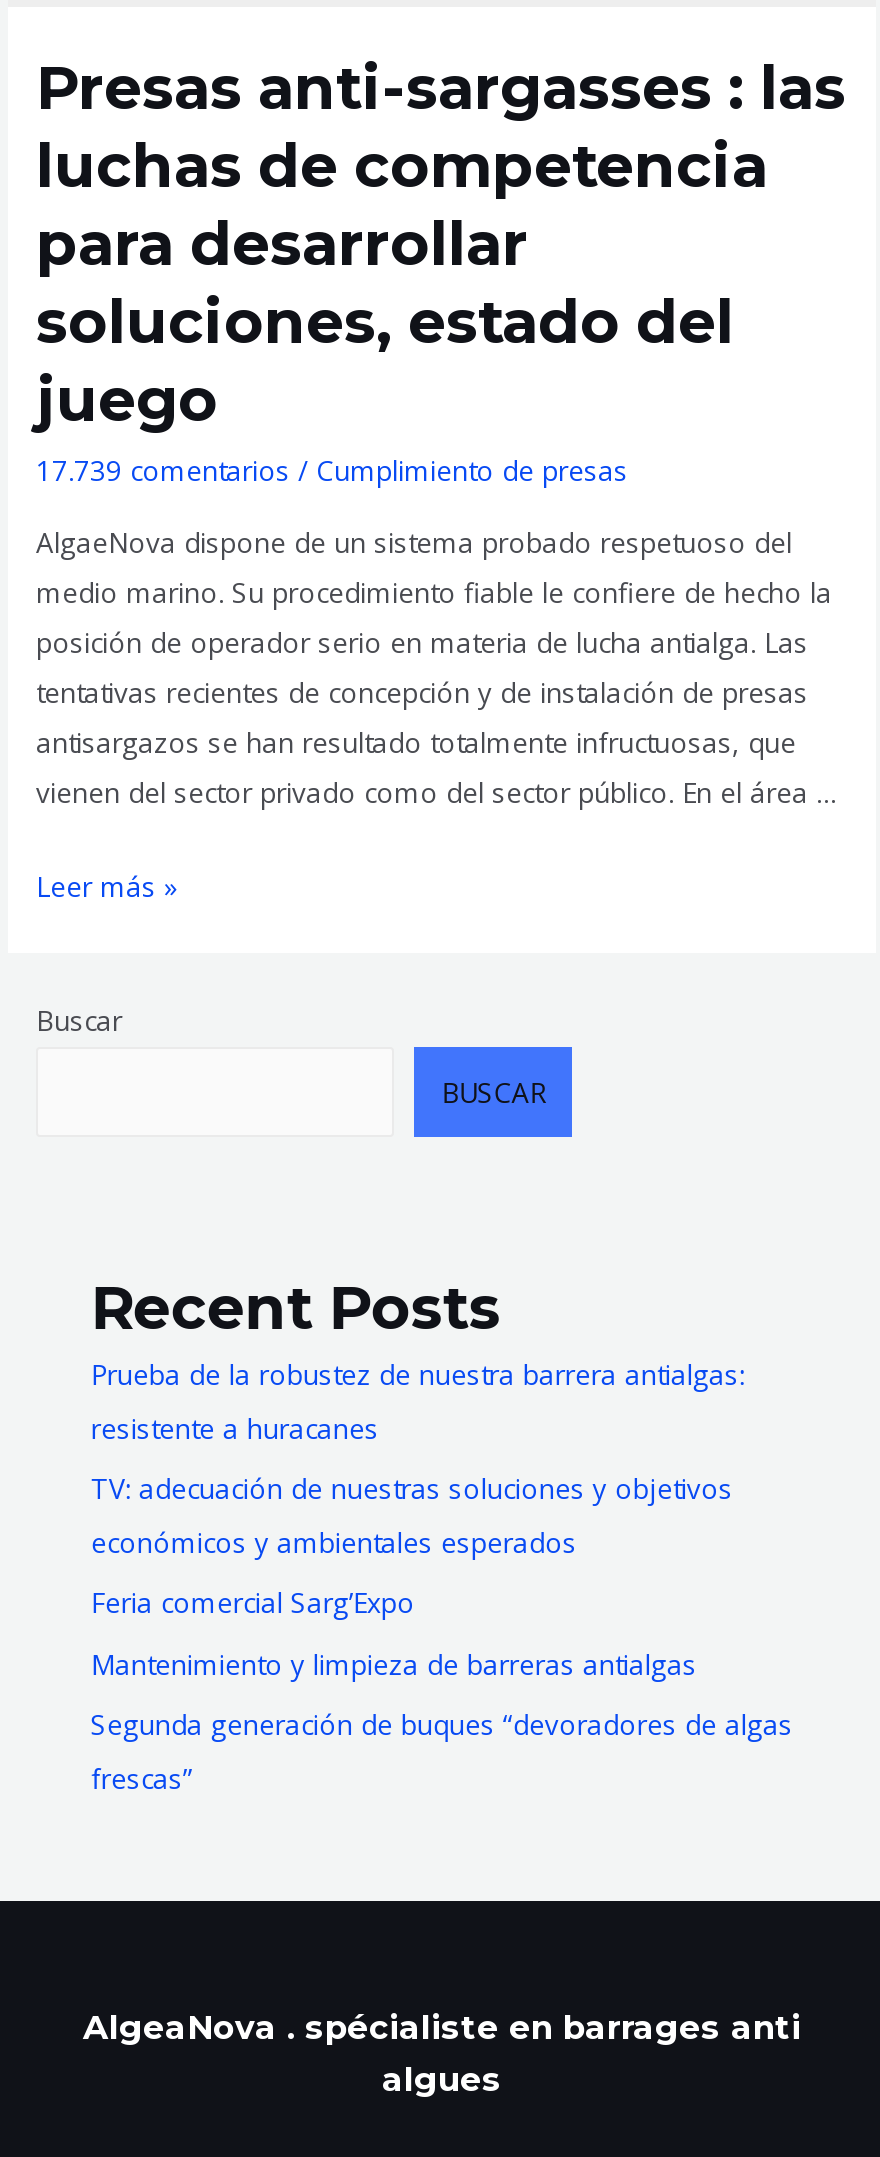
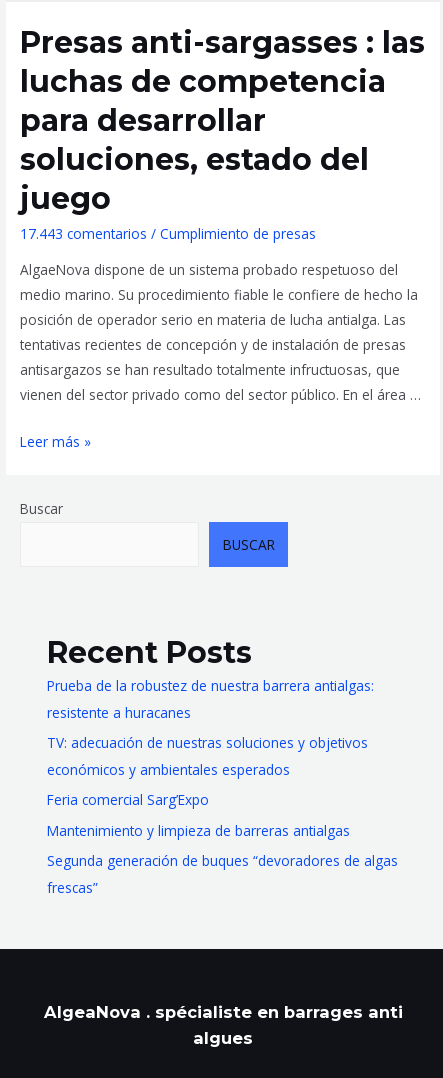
- 17.739 comentarios / Cumplimiento de presas
+ 17.443 comentarios / Cumplimiento de presas
